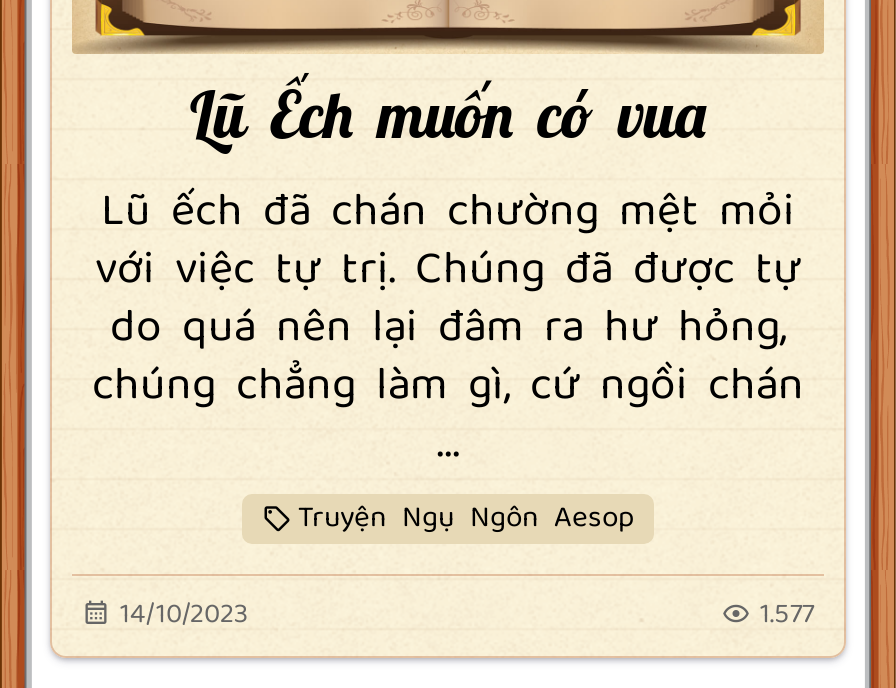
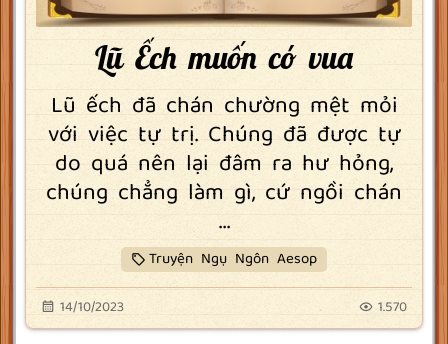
- 1.577
+ 1.570
